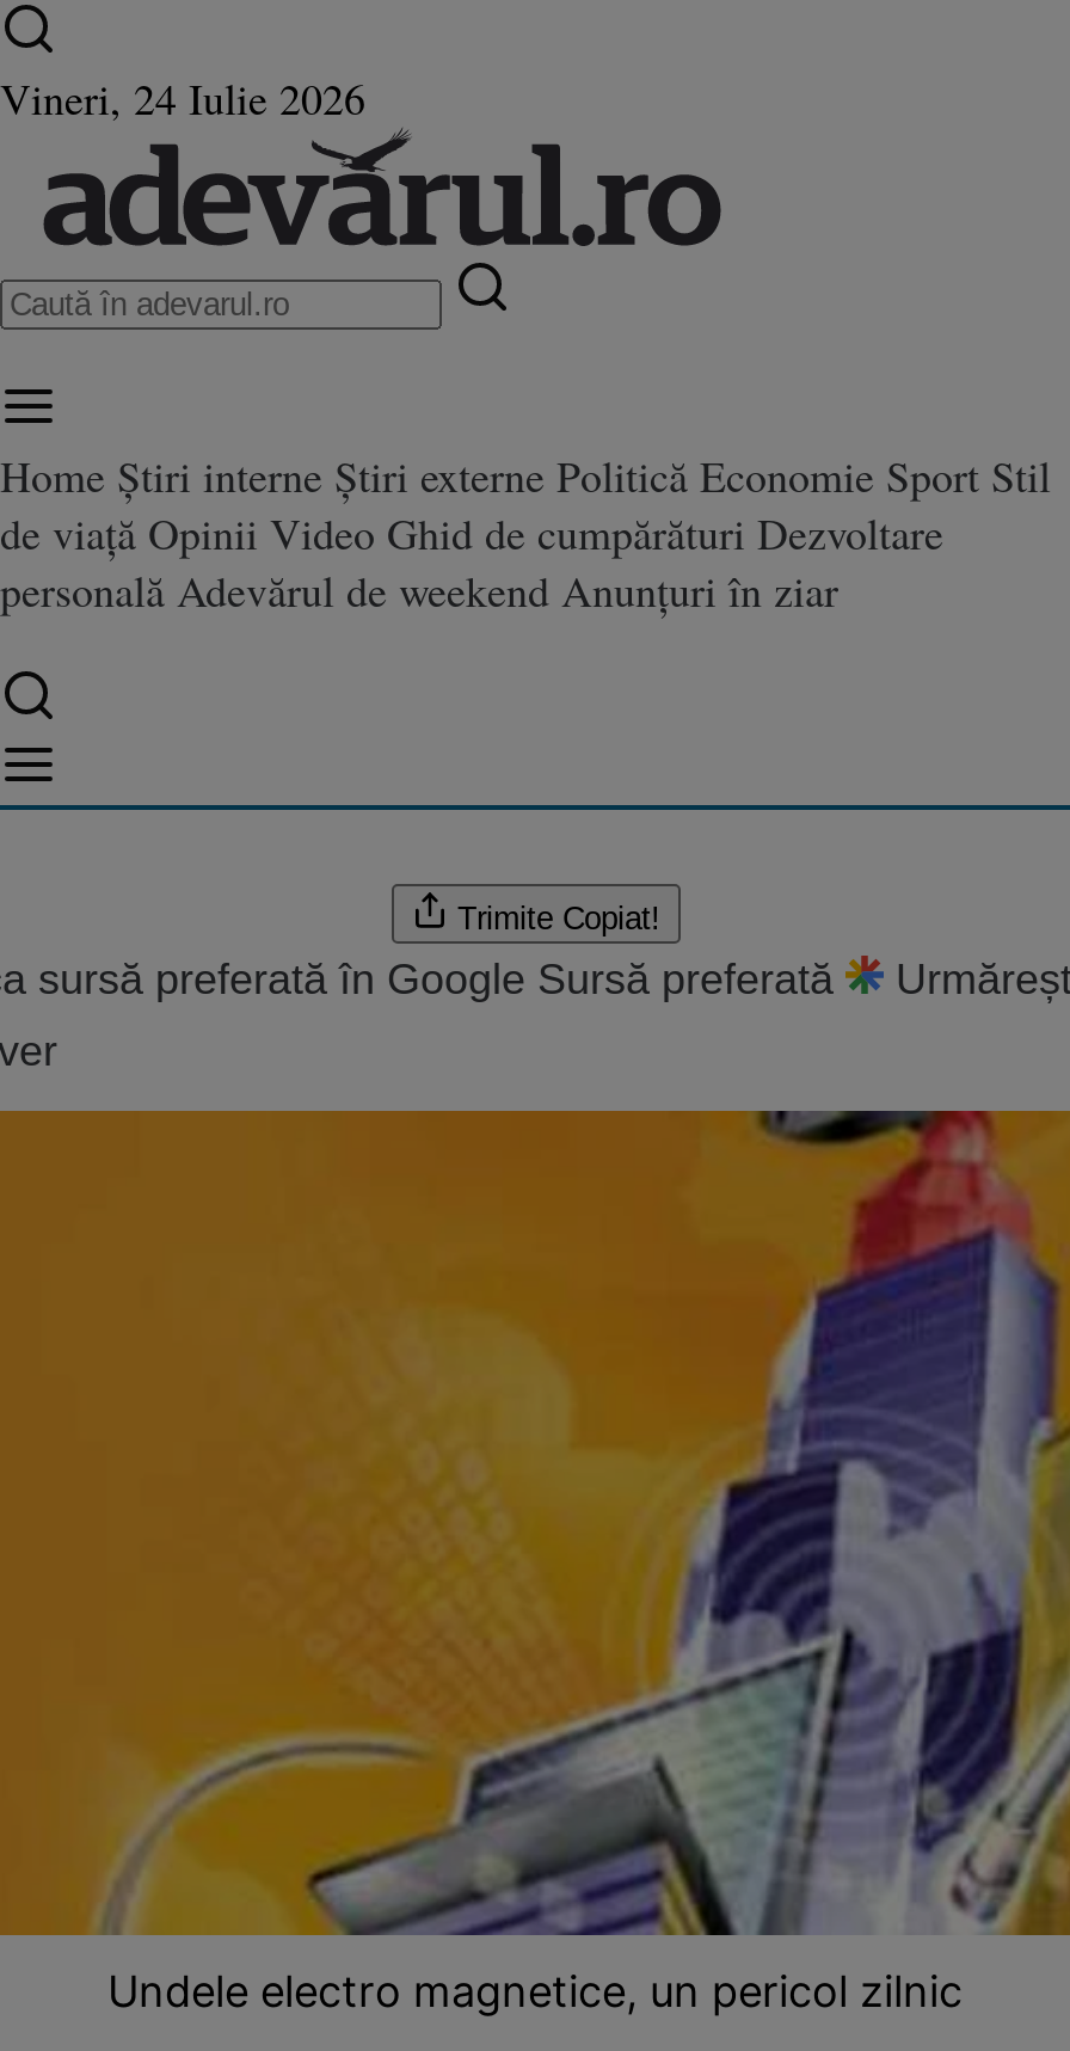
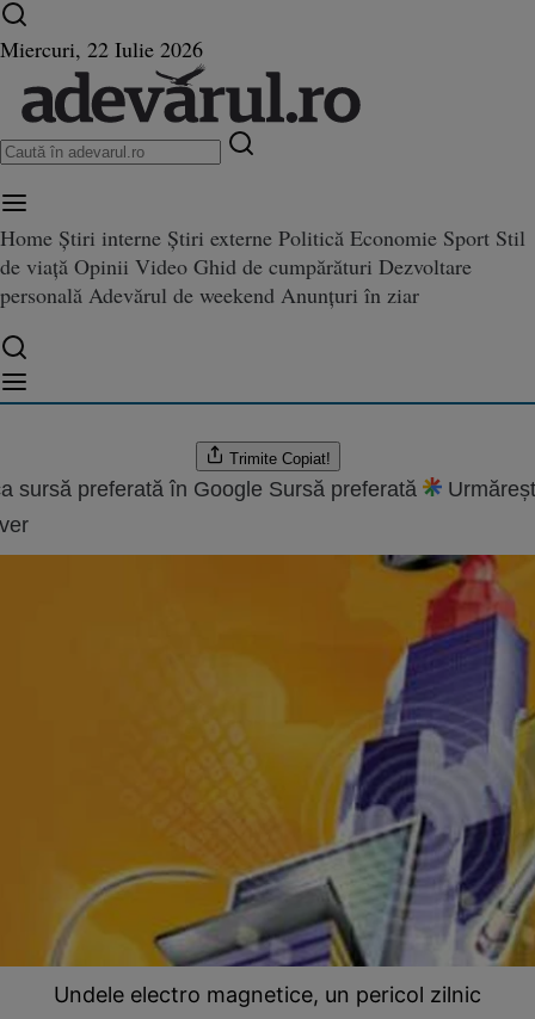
- Vineri, 24 Iulie 2026
+ Miercuri, 22 Iulie 2026
